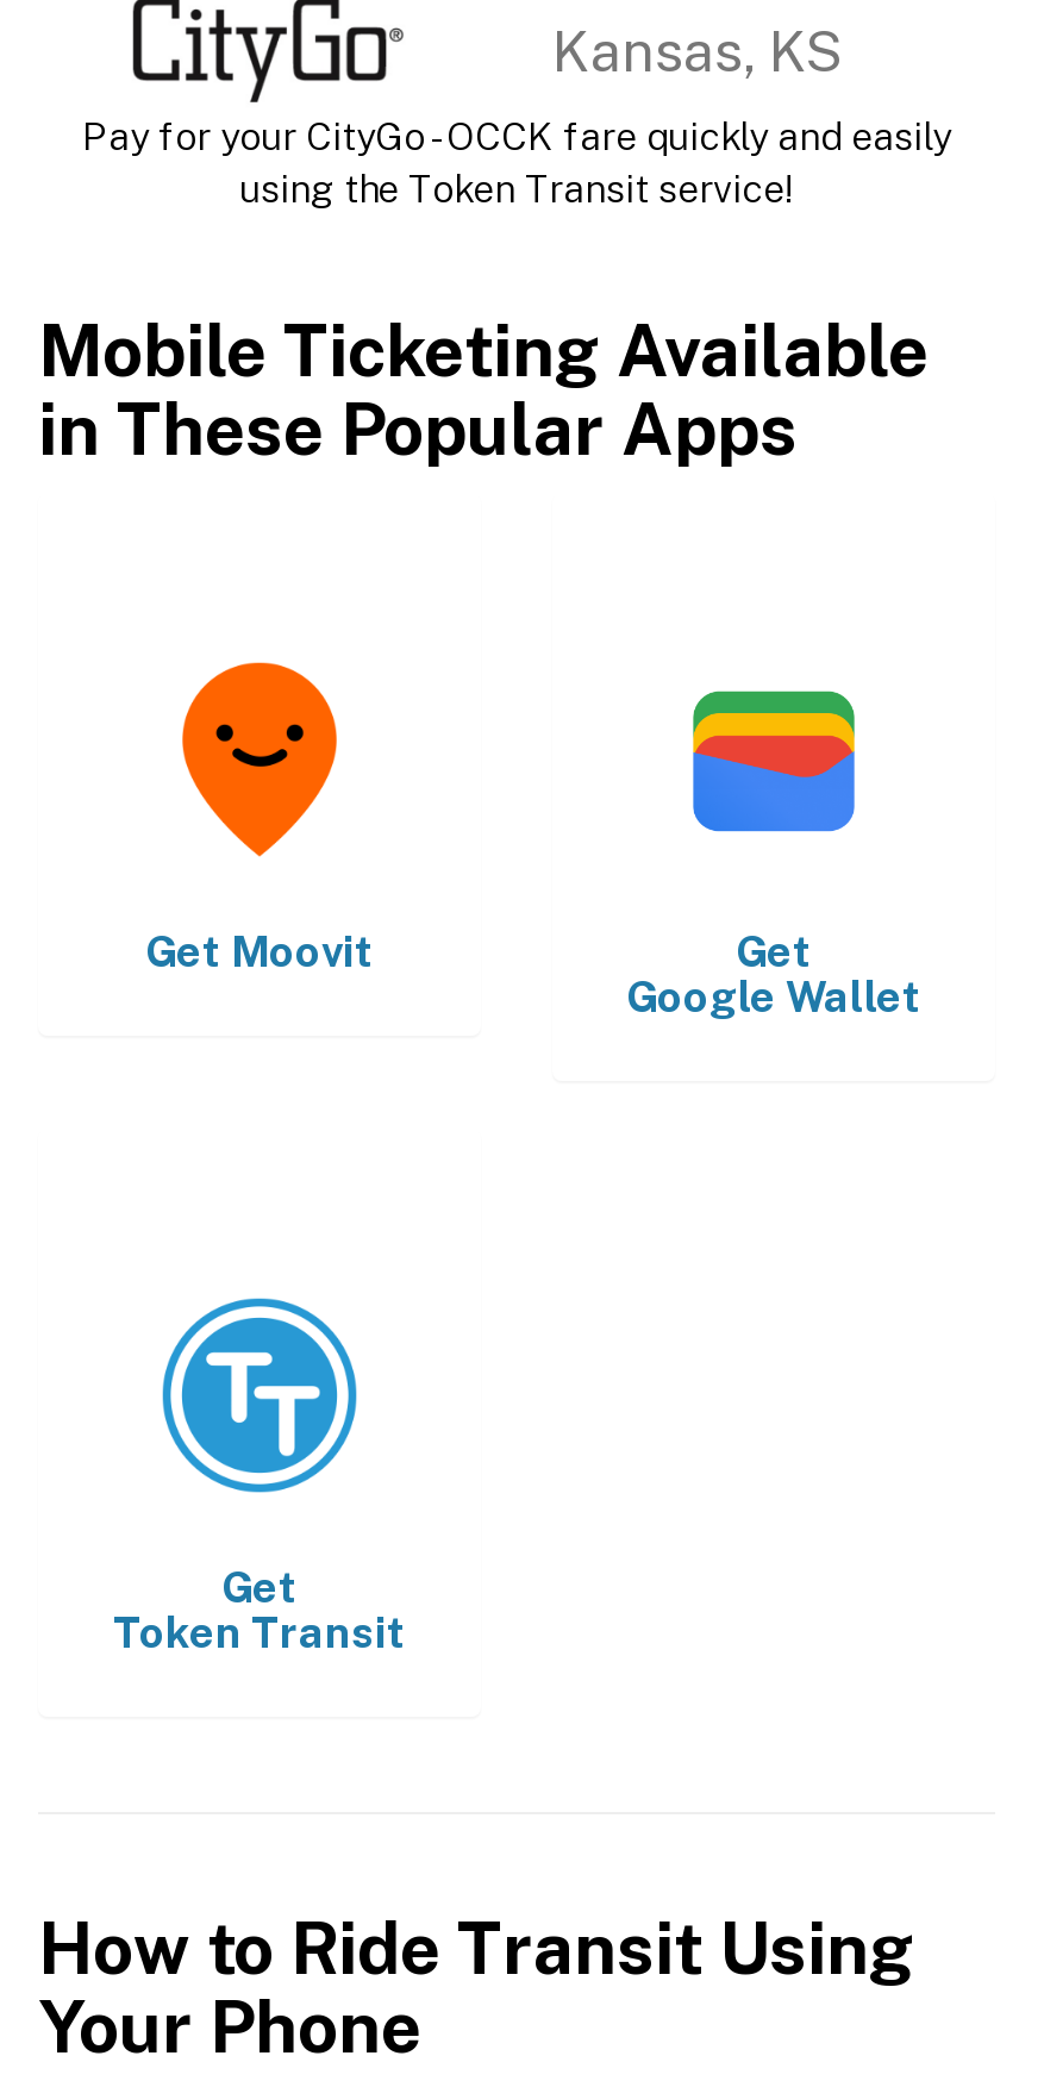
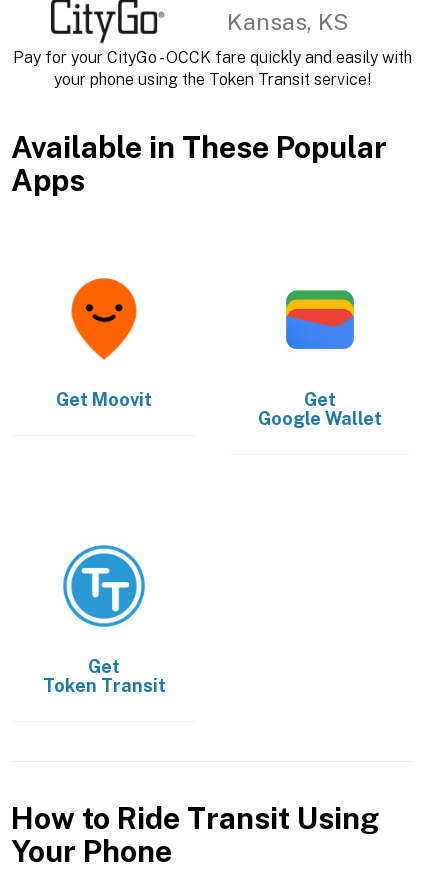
- Pay for your CityGo - OCCK fare quickly and easily
- using the Token Transit service!
+ Pay for your CityGo - OCCK fare quickly and easily with
+ your phone using the Token Transit service!

- Mobile Ticketing Available
- in These Popular Apps
+ Available in These Popular
+ Apps
